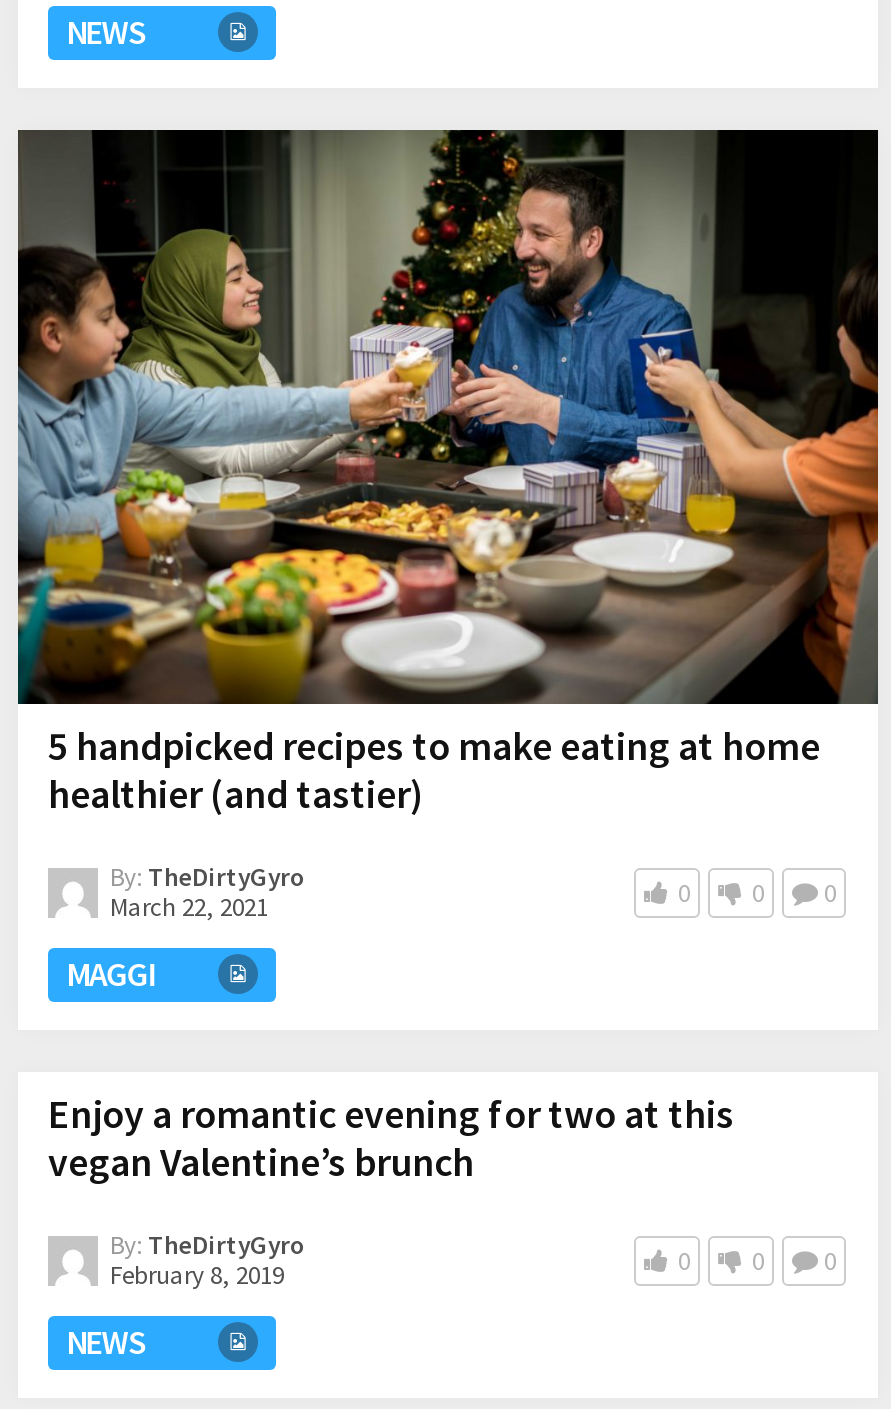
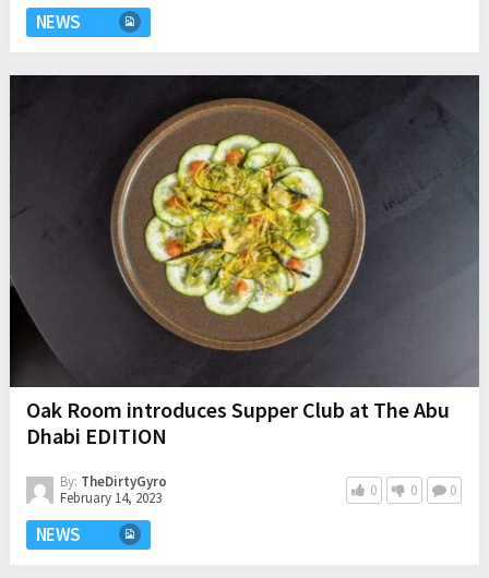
- [image]
- 5 handpicked recipes to make eating at home
- healthier (and tastier)
+ [image]
+ Oak Room introduces Supper Club at The Abu
+ Dhabi EDITION

- March 22, 2021
- 0
- 0
- 0
- MAGGI
- Enjoy a romantic evening for two at this
- vegan Valentine’s brunch
- By: TheDirtyGyro
- February 8, 2019
+ February 14, 2023
